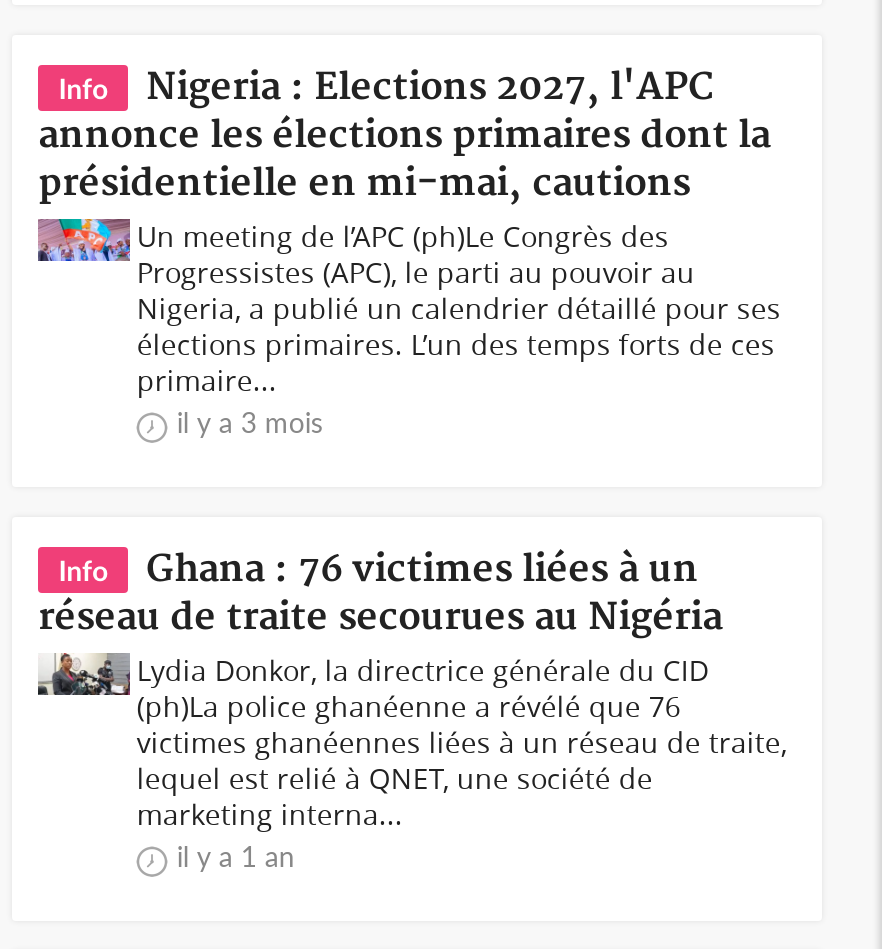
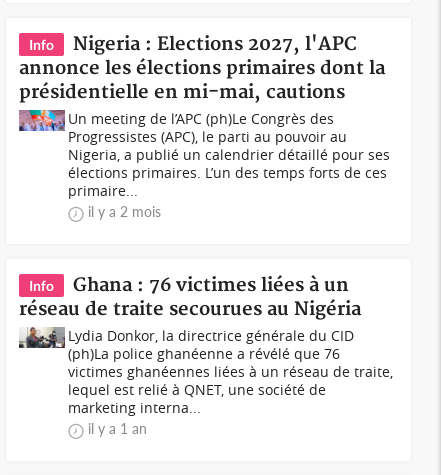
- il y a 3 mois
+ il y a 2 mois
